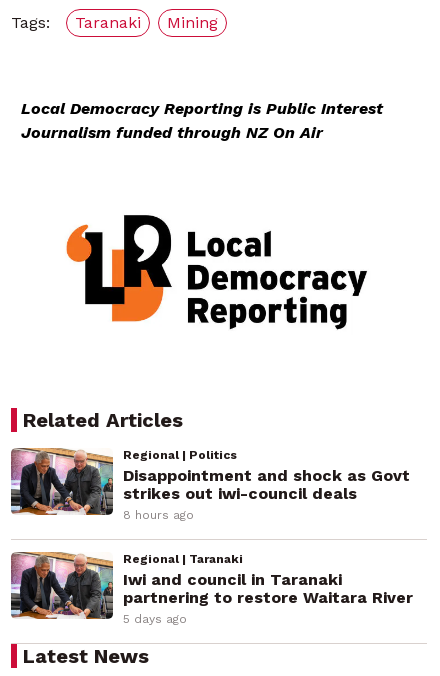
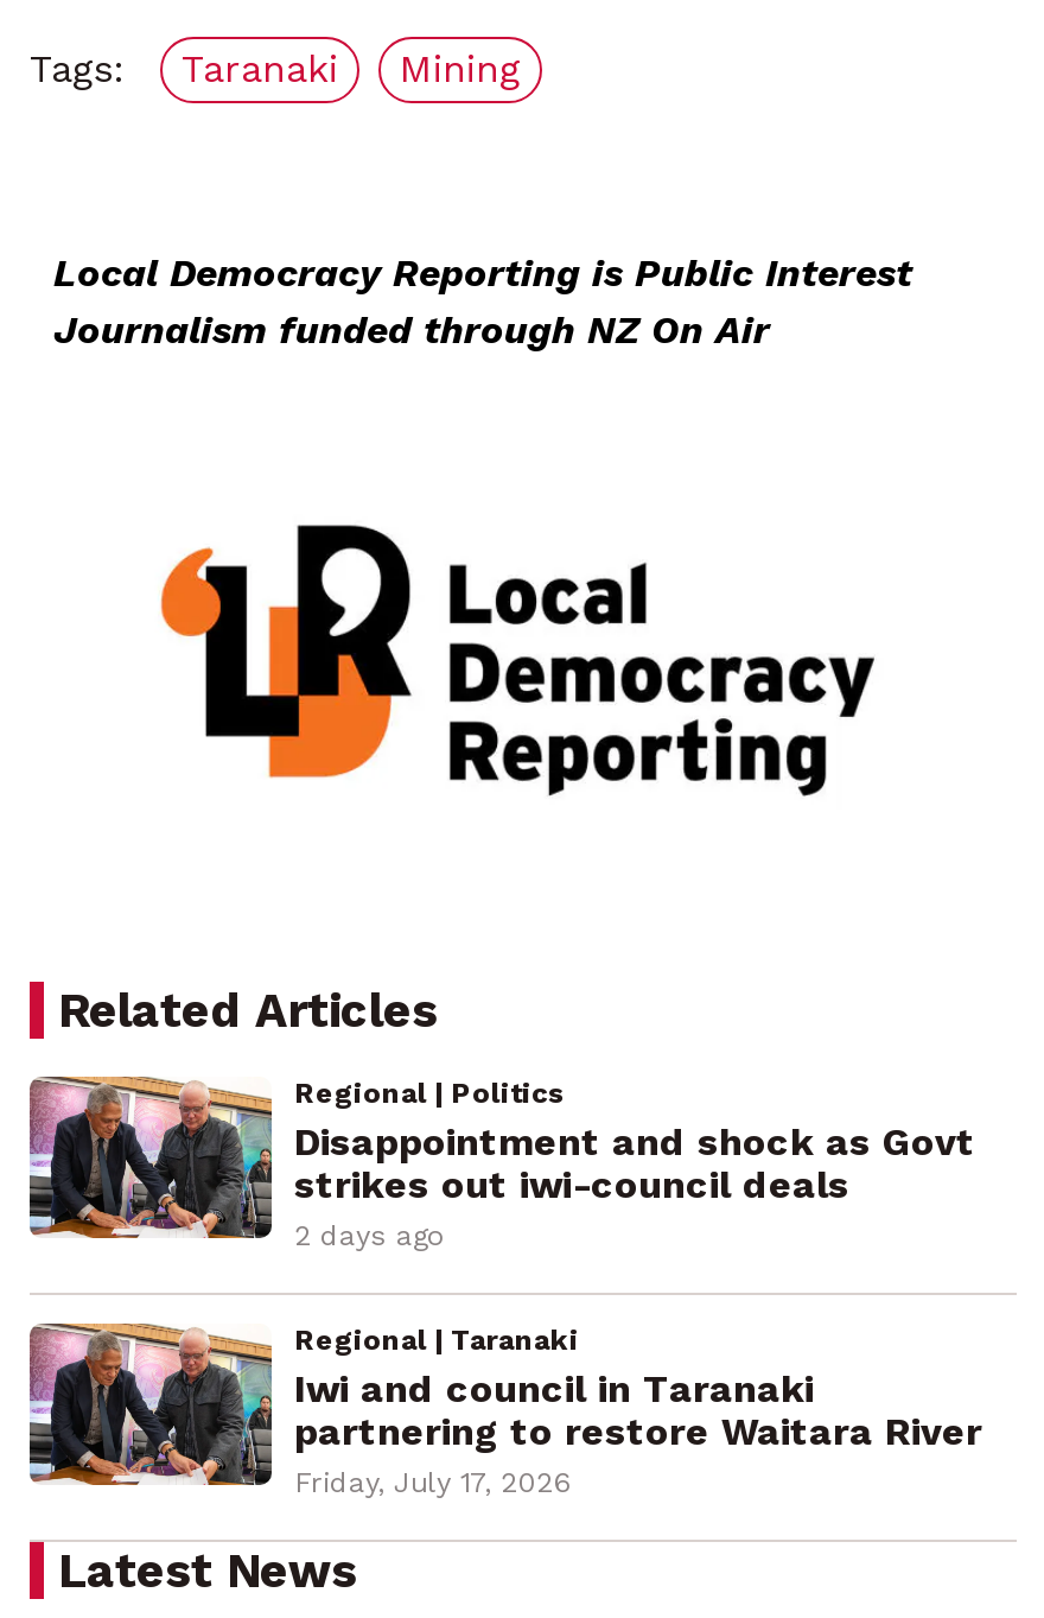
- 8 hours ago
+ 2 days ago

- 5 days ago
+ Friday, July 17, 2026
